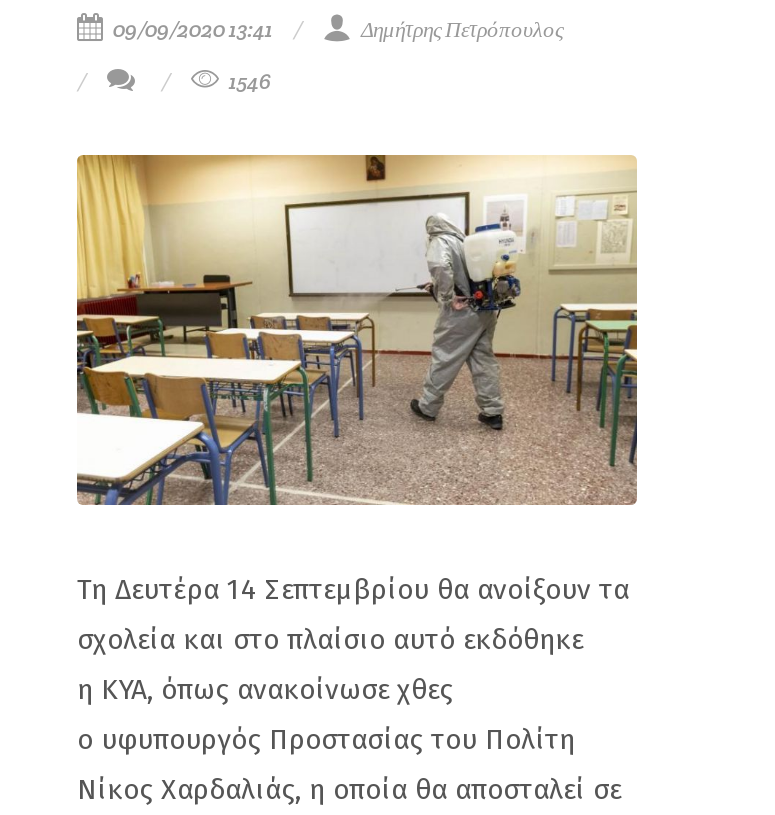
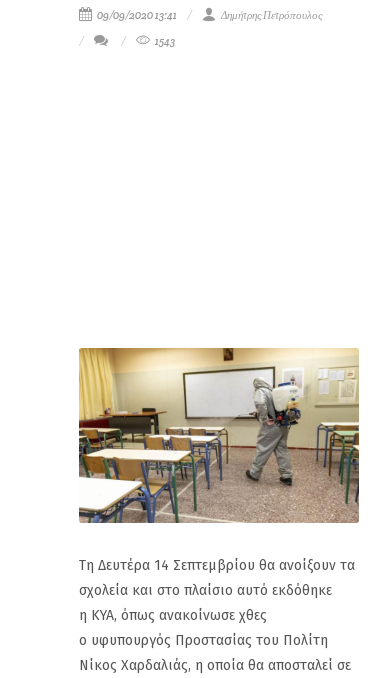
- 1546
+ 1543
